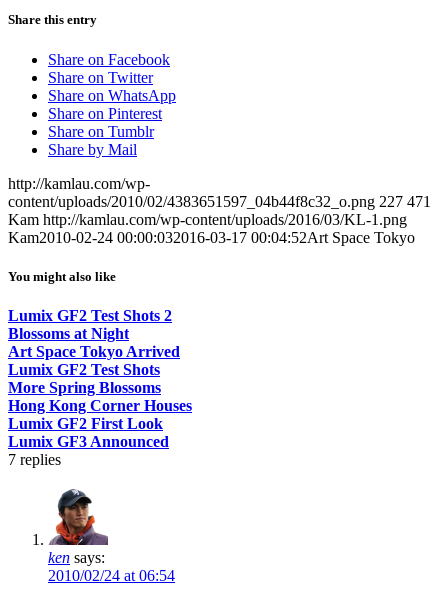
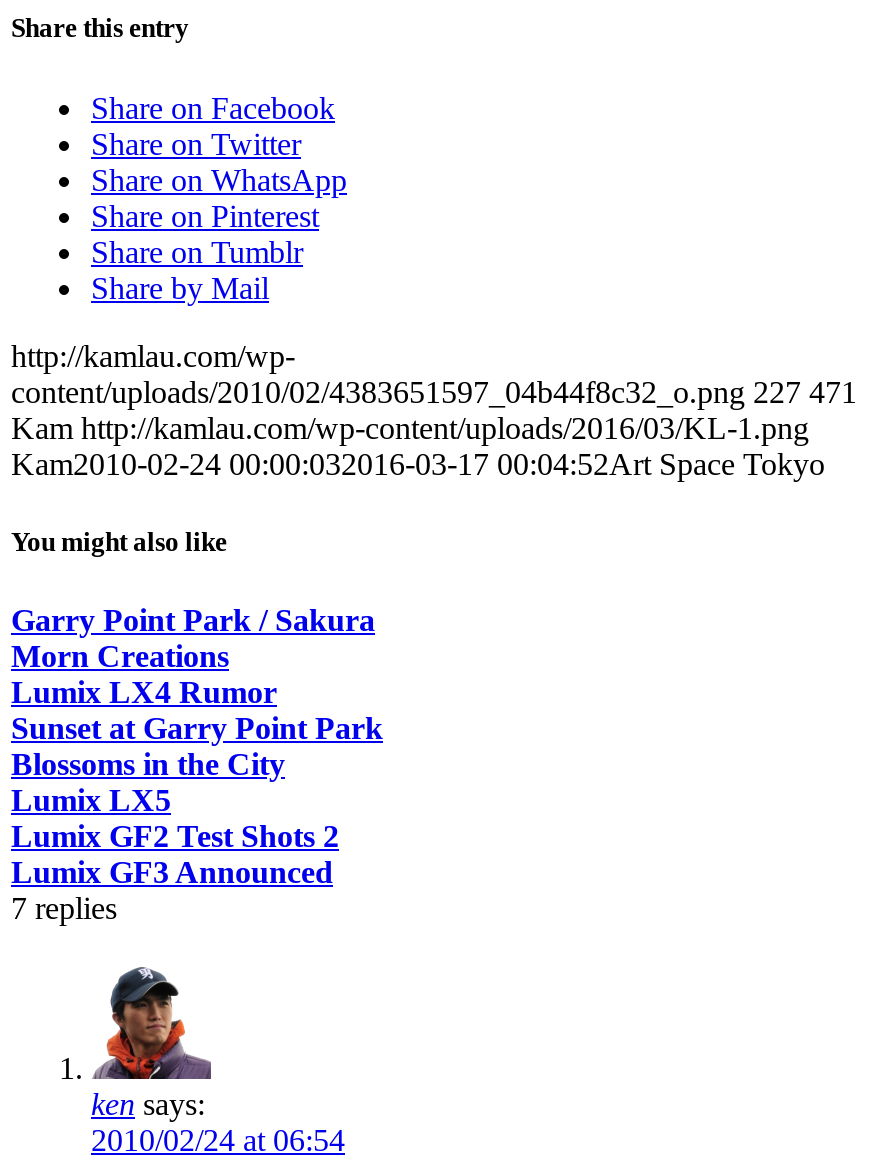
+ Garry Point Park / Sakura
+ Morn Creations
+ Lumix LX4 Rumor
+ Sunset at Garry Point Park
+ Blossoms in the City
+ Lumix LX5

moved down: Lumix GF2 Test Shots 2

- Blossoms at Night
- Art Space Tokyo Arrived
- Lumix GF2 Test Shots
- More Spring Blossoms
- Hong Kong Corner Houses
- Lumix GF2 First Look
